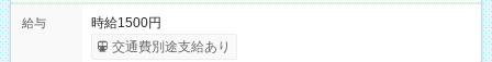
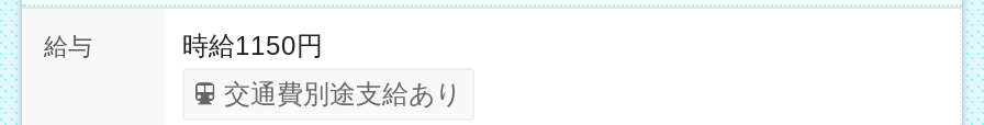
- 時給1500円
+ 時給1150円
